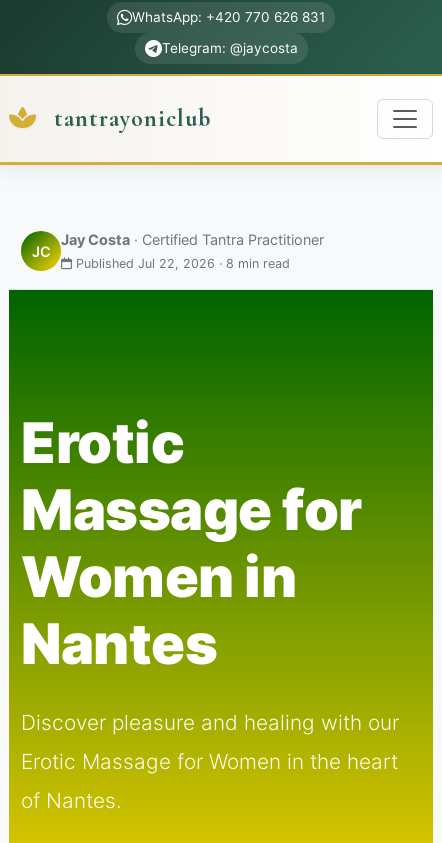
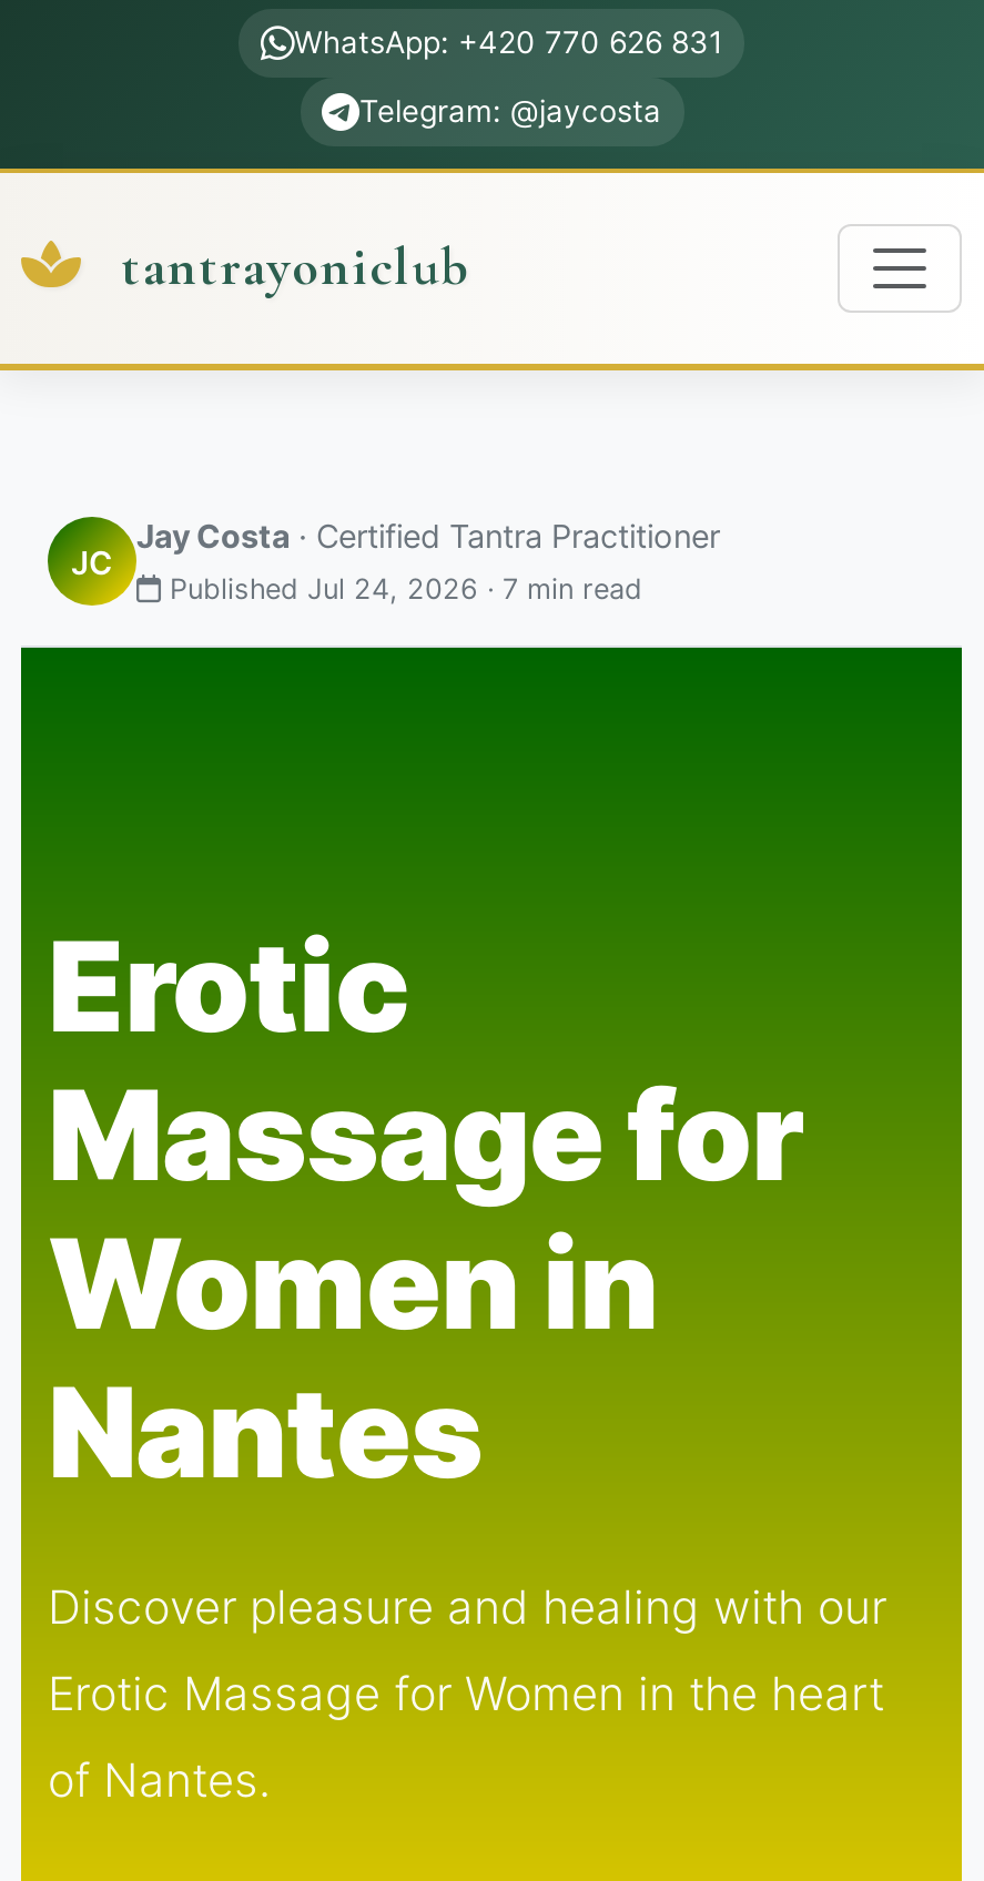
- Published Jul 22, 2026 · 8 min read
+ Published Jul 24, 2026 · 7 min read
